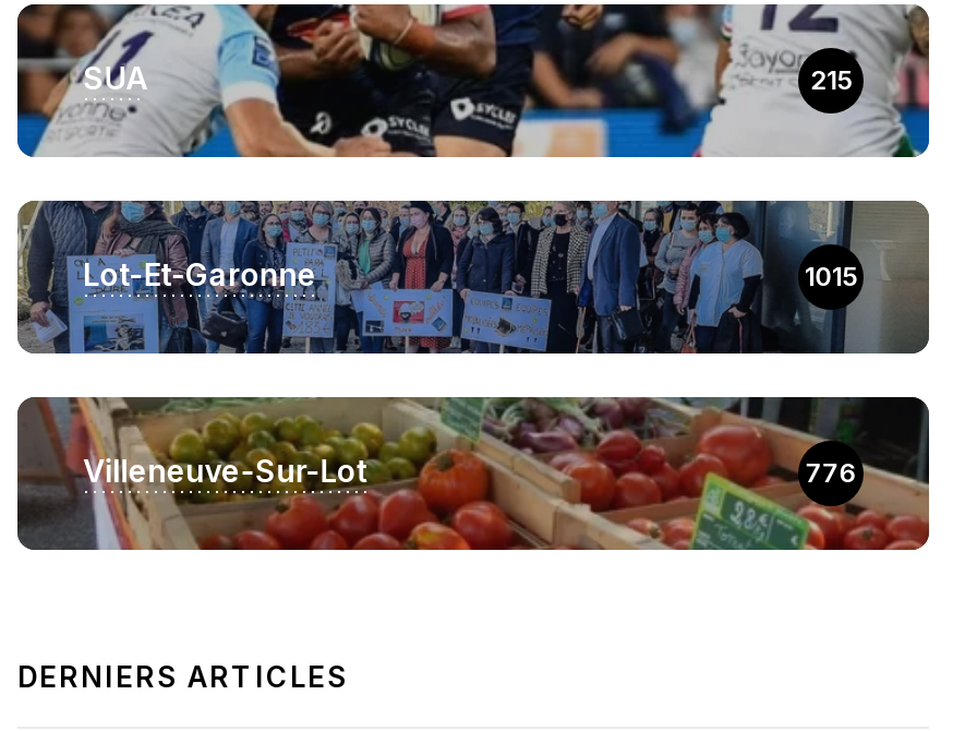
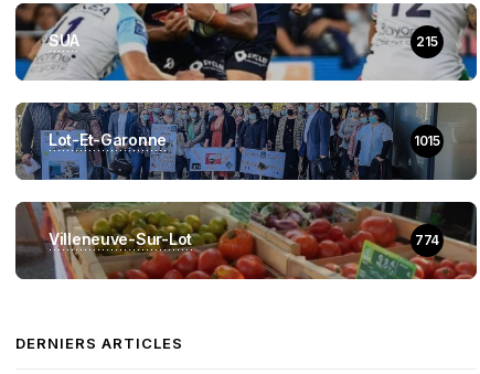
- 776
+ 774
